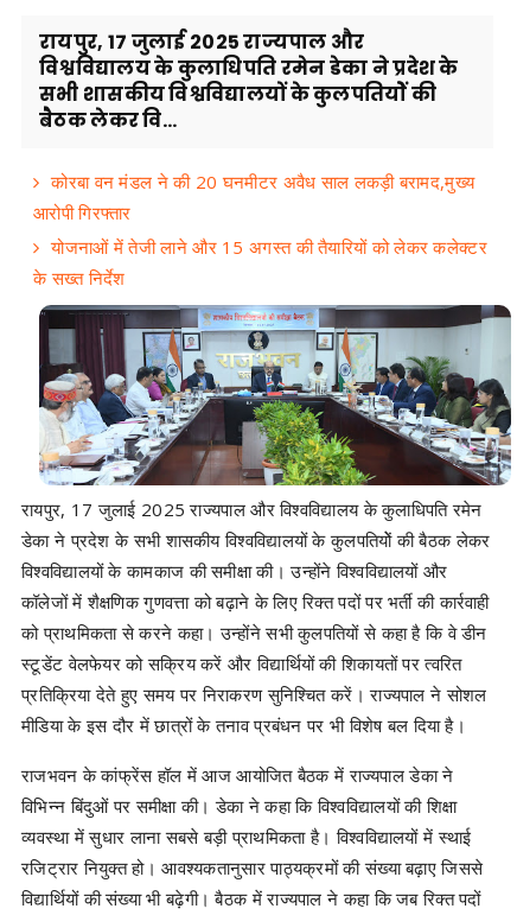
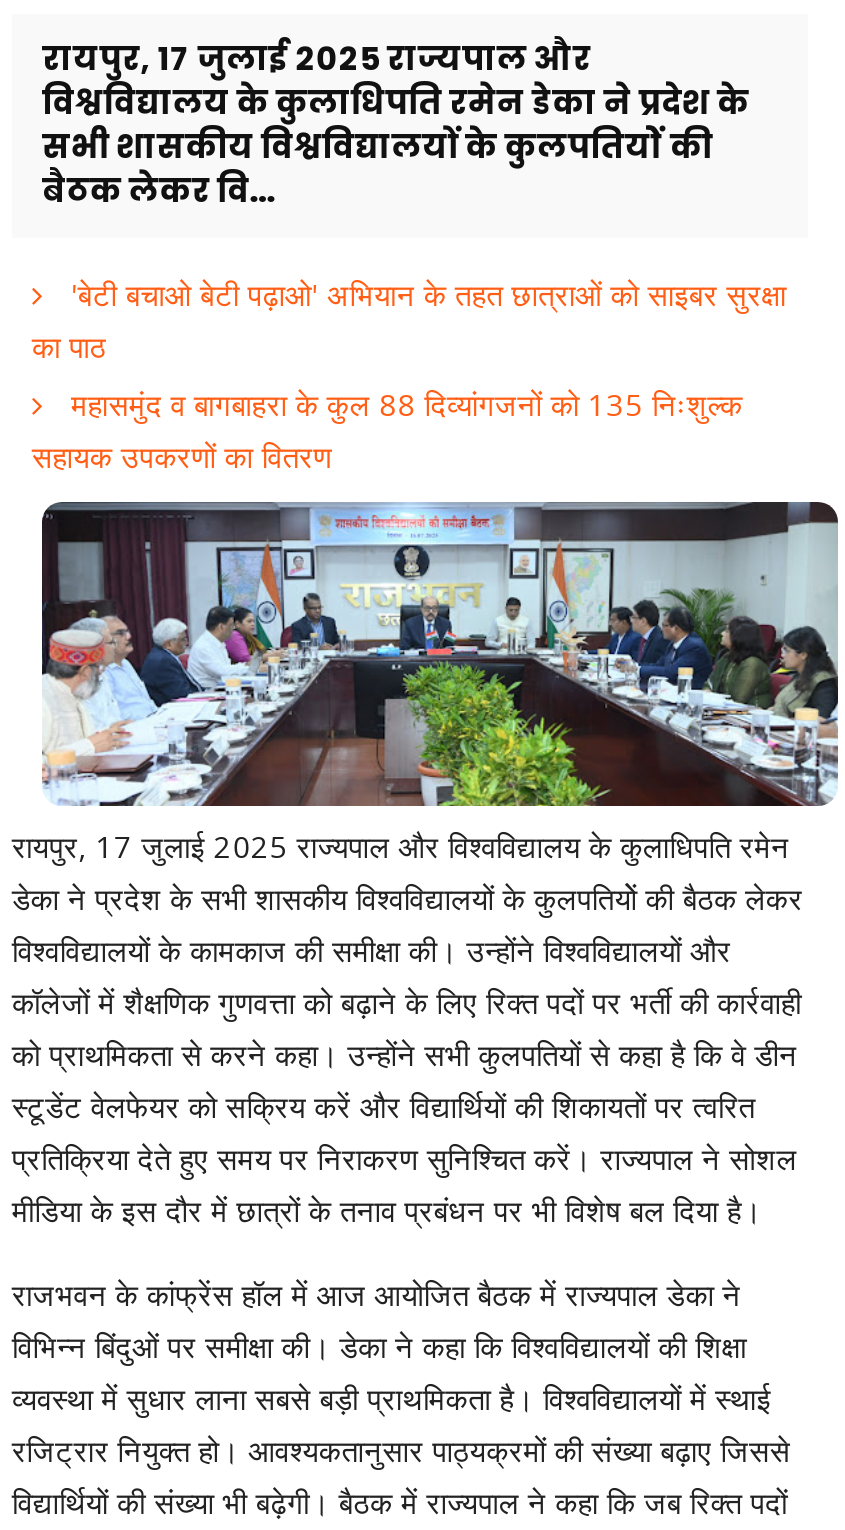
- कोरबा वन मंडल ने की 20 घनमीटर अवैध साल लकड़ी बरामद,मुख्य
- आरोपी गिरफ्तार
- योजनाओं में तेजी लाने और 15 अगस्त की तैयारियों को लेकर कलेक्टर
- के सख्त निर्देश
+ 'बेटी बचाओ बेटी पढ़ाओ' अभियान के तहत छात्राओं को साइबर सुरक्षा
+ का पाठ
+ महासमुंद व बागबाहरा के कुल 88 दिव्यांगजनों को 135 निःशुल्क
+ सहायक उपकरणों का वितरण
